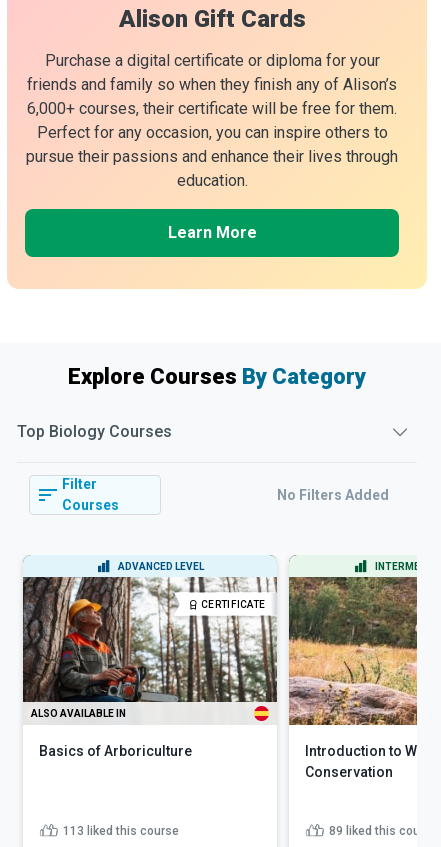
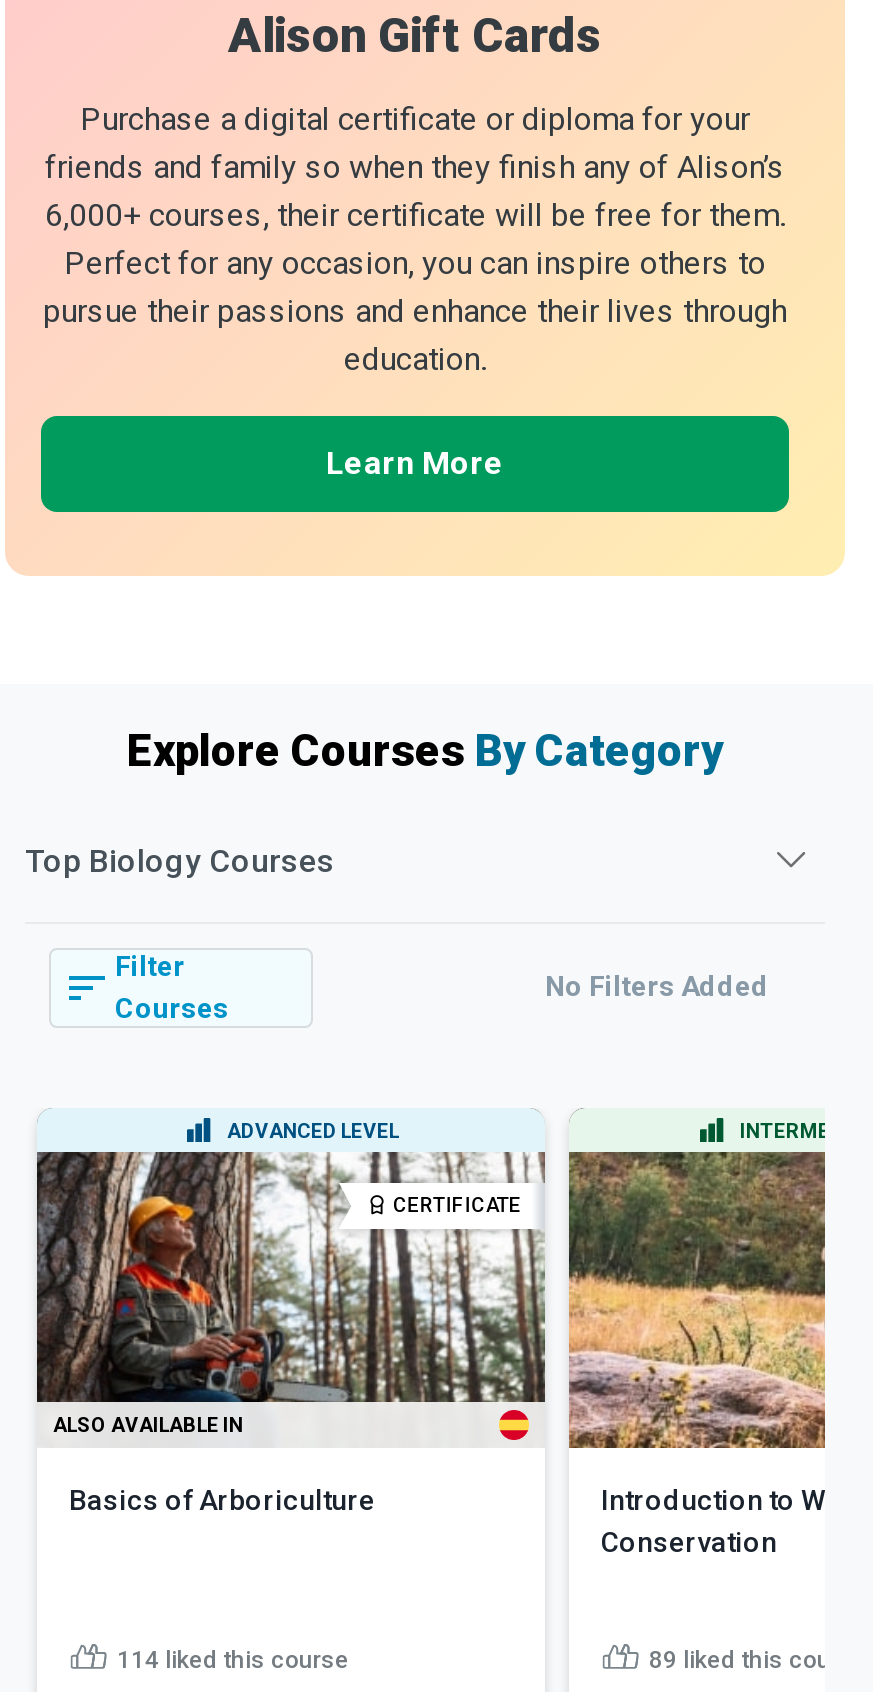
- 113 liked this course
+ 114 liked this course
